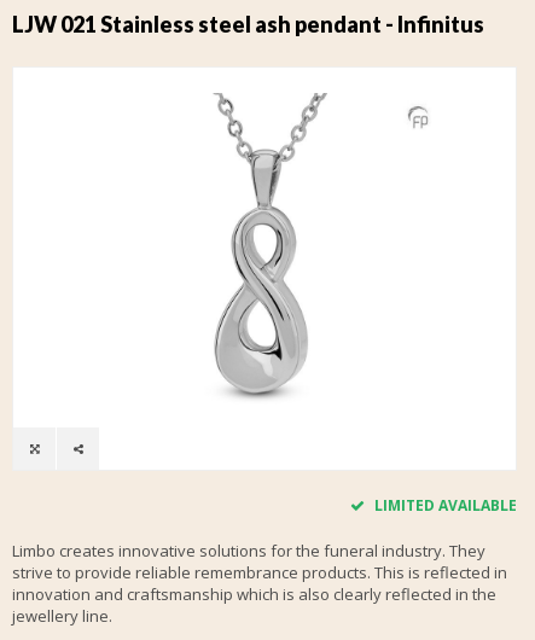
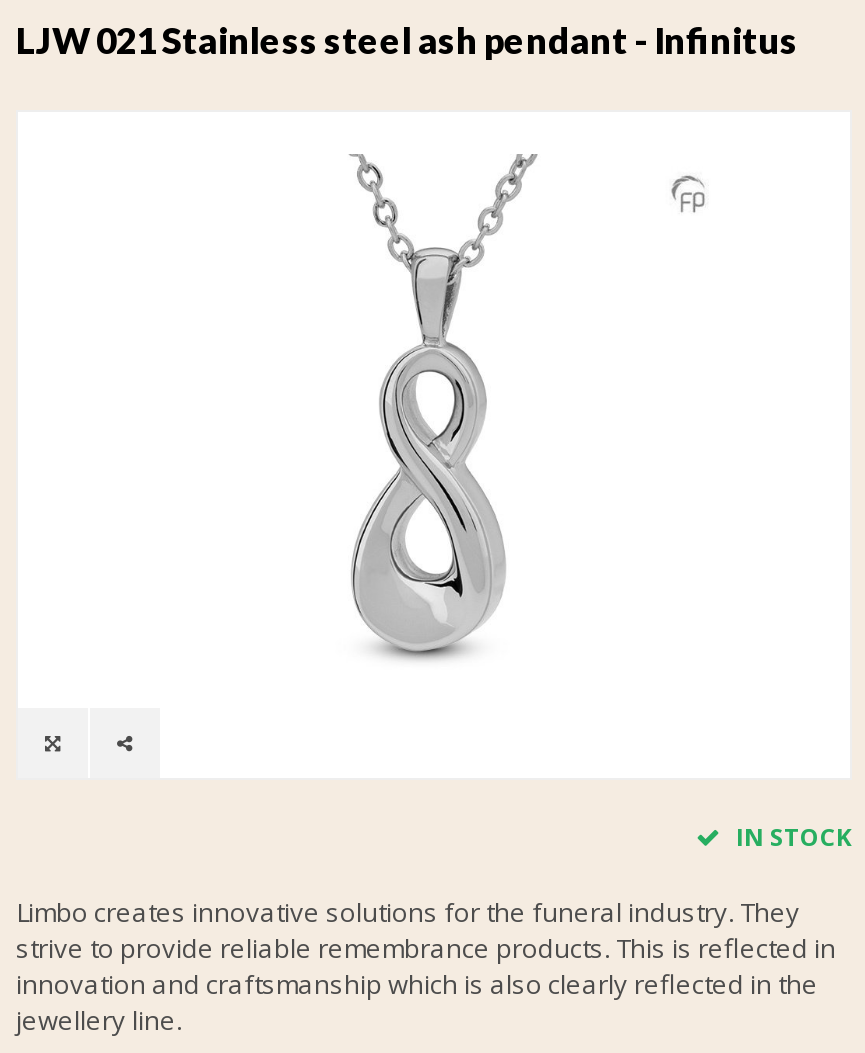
- LIMITED AVAILABLE
+ IN STOCK
